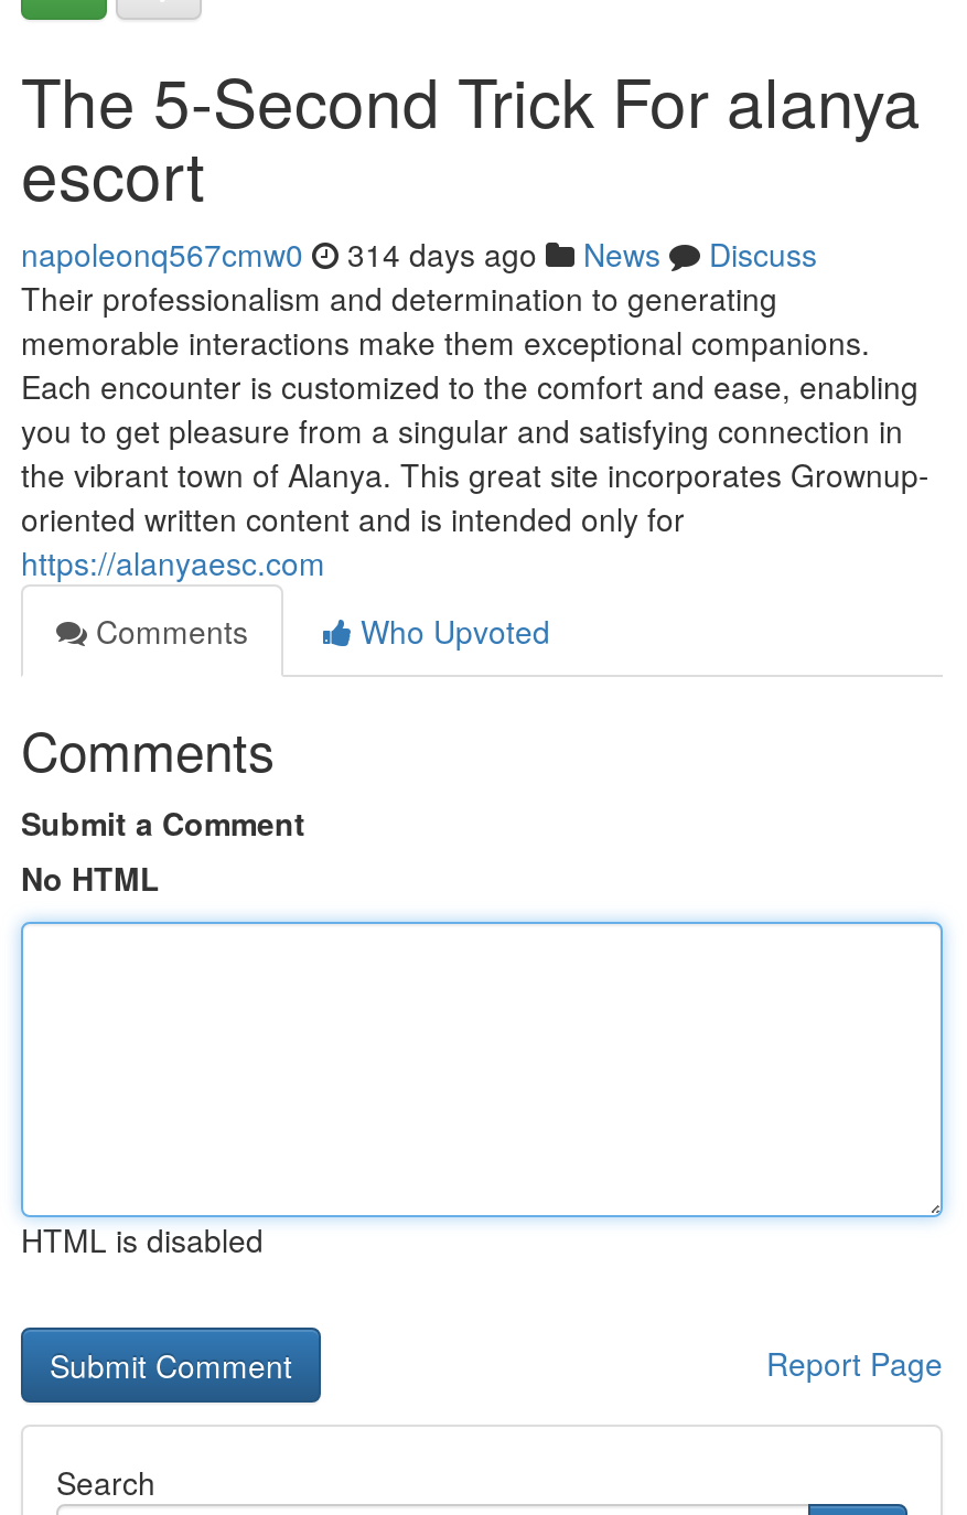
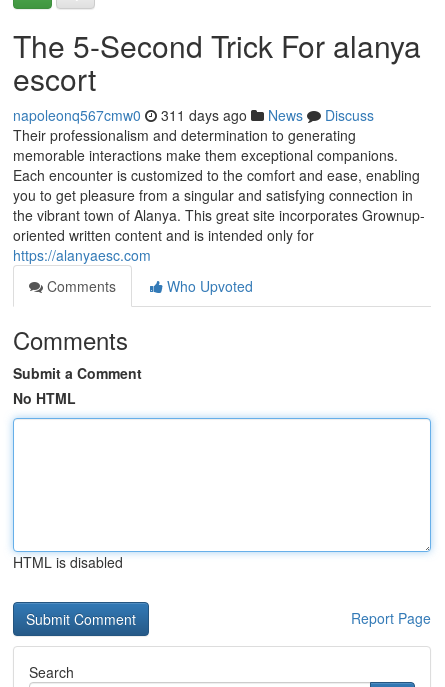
- napoleonq567cmw0 314 days ago News Discuss
+ napoleonq567cmw0 311 days ago News Discuss
